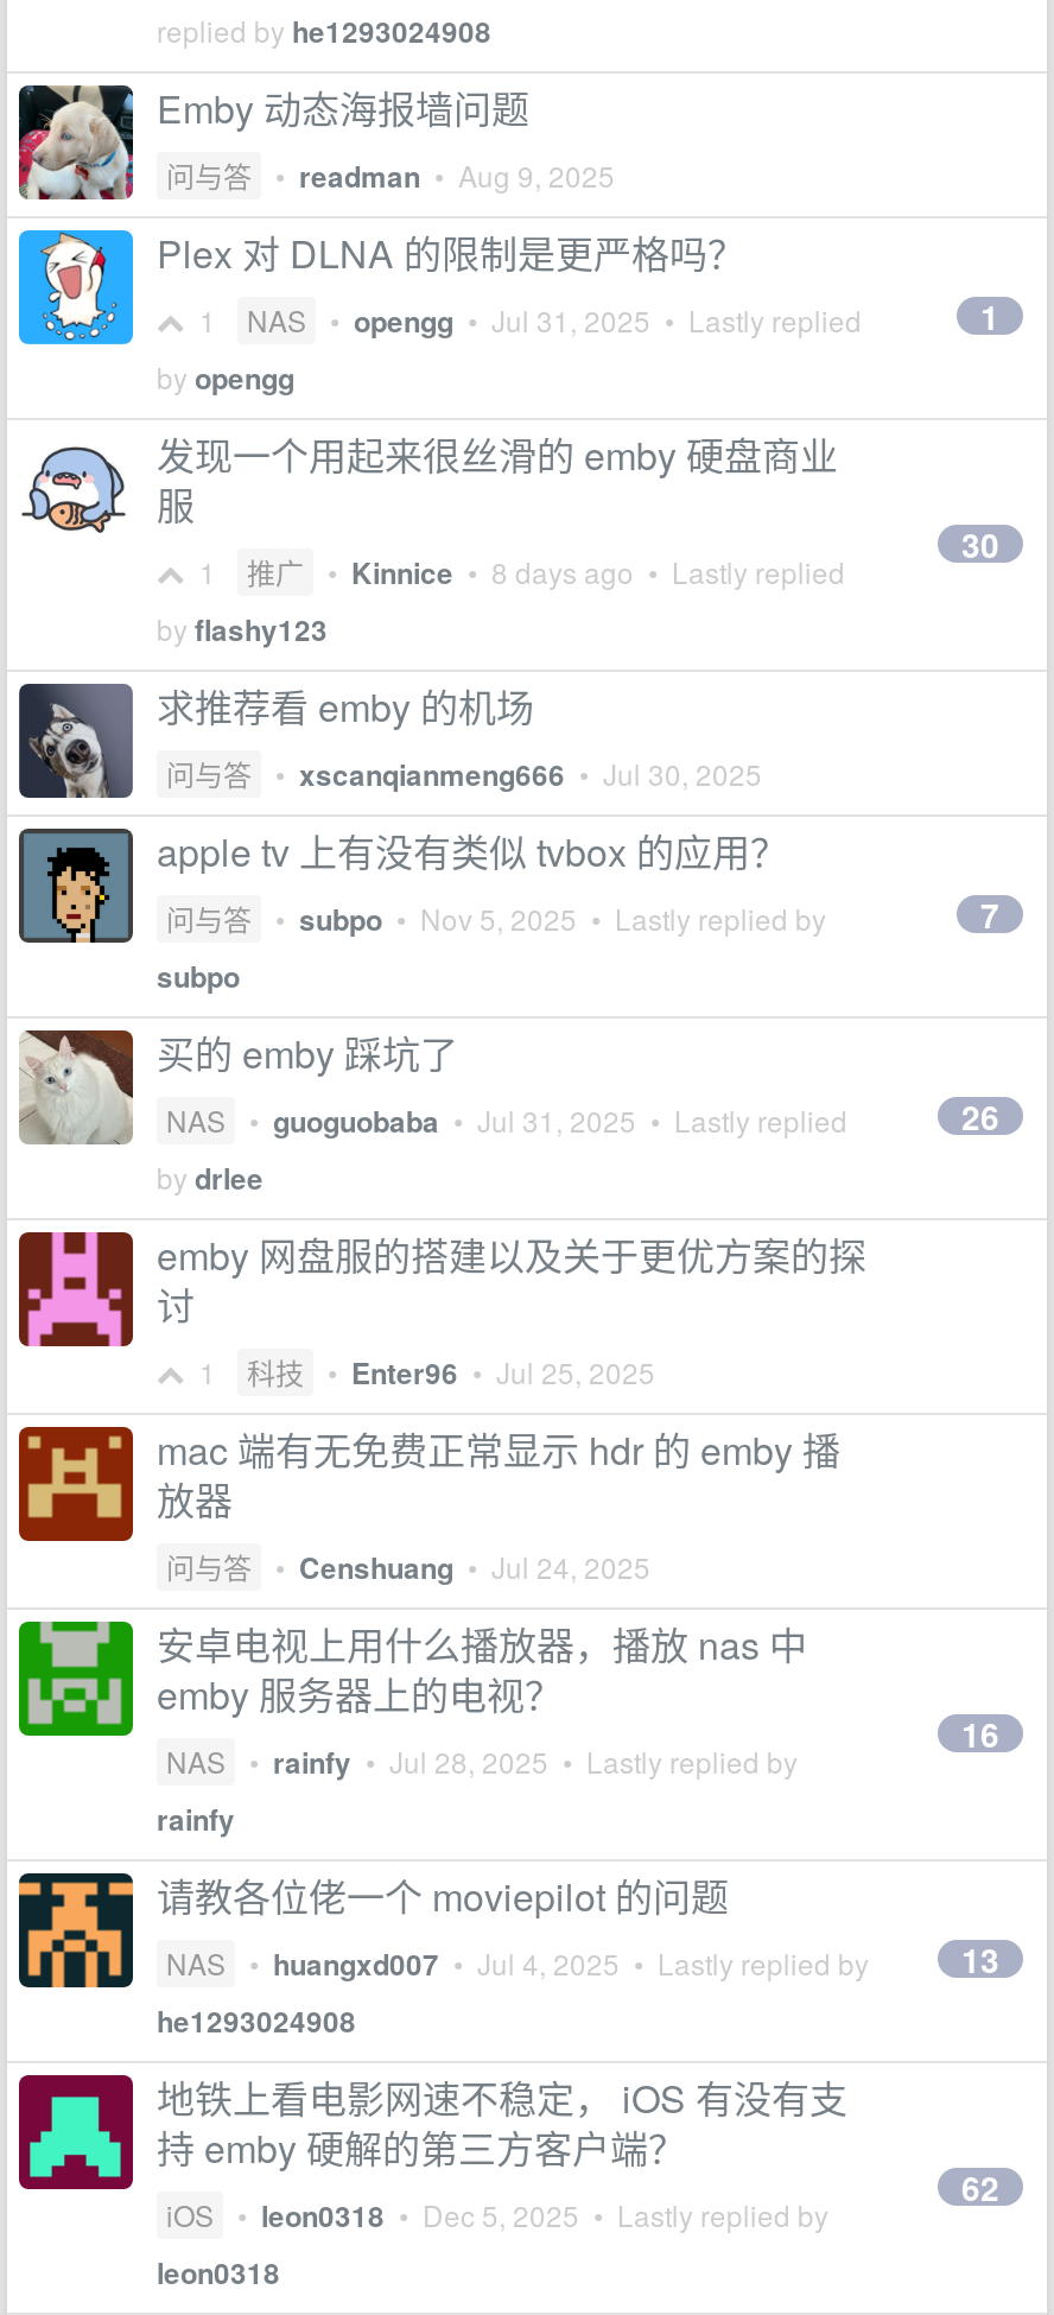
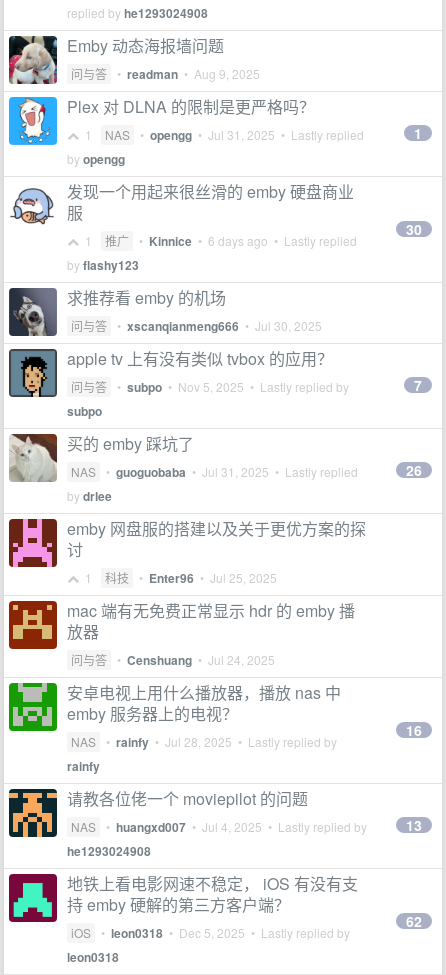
- 1 推广 • Kinnice • 8 days ago • Lastly replied
+ 1 推广 • Kinnice • 6 days ago • Lastly replied
